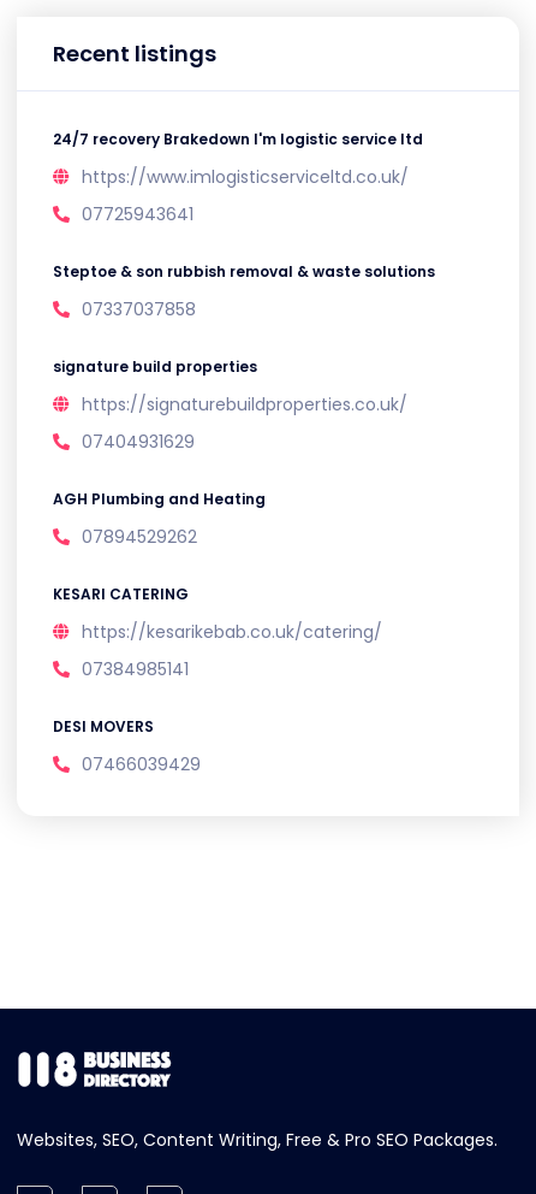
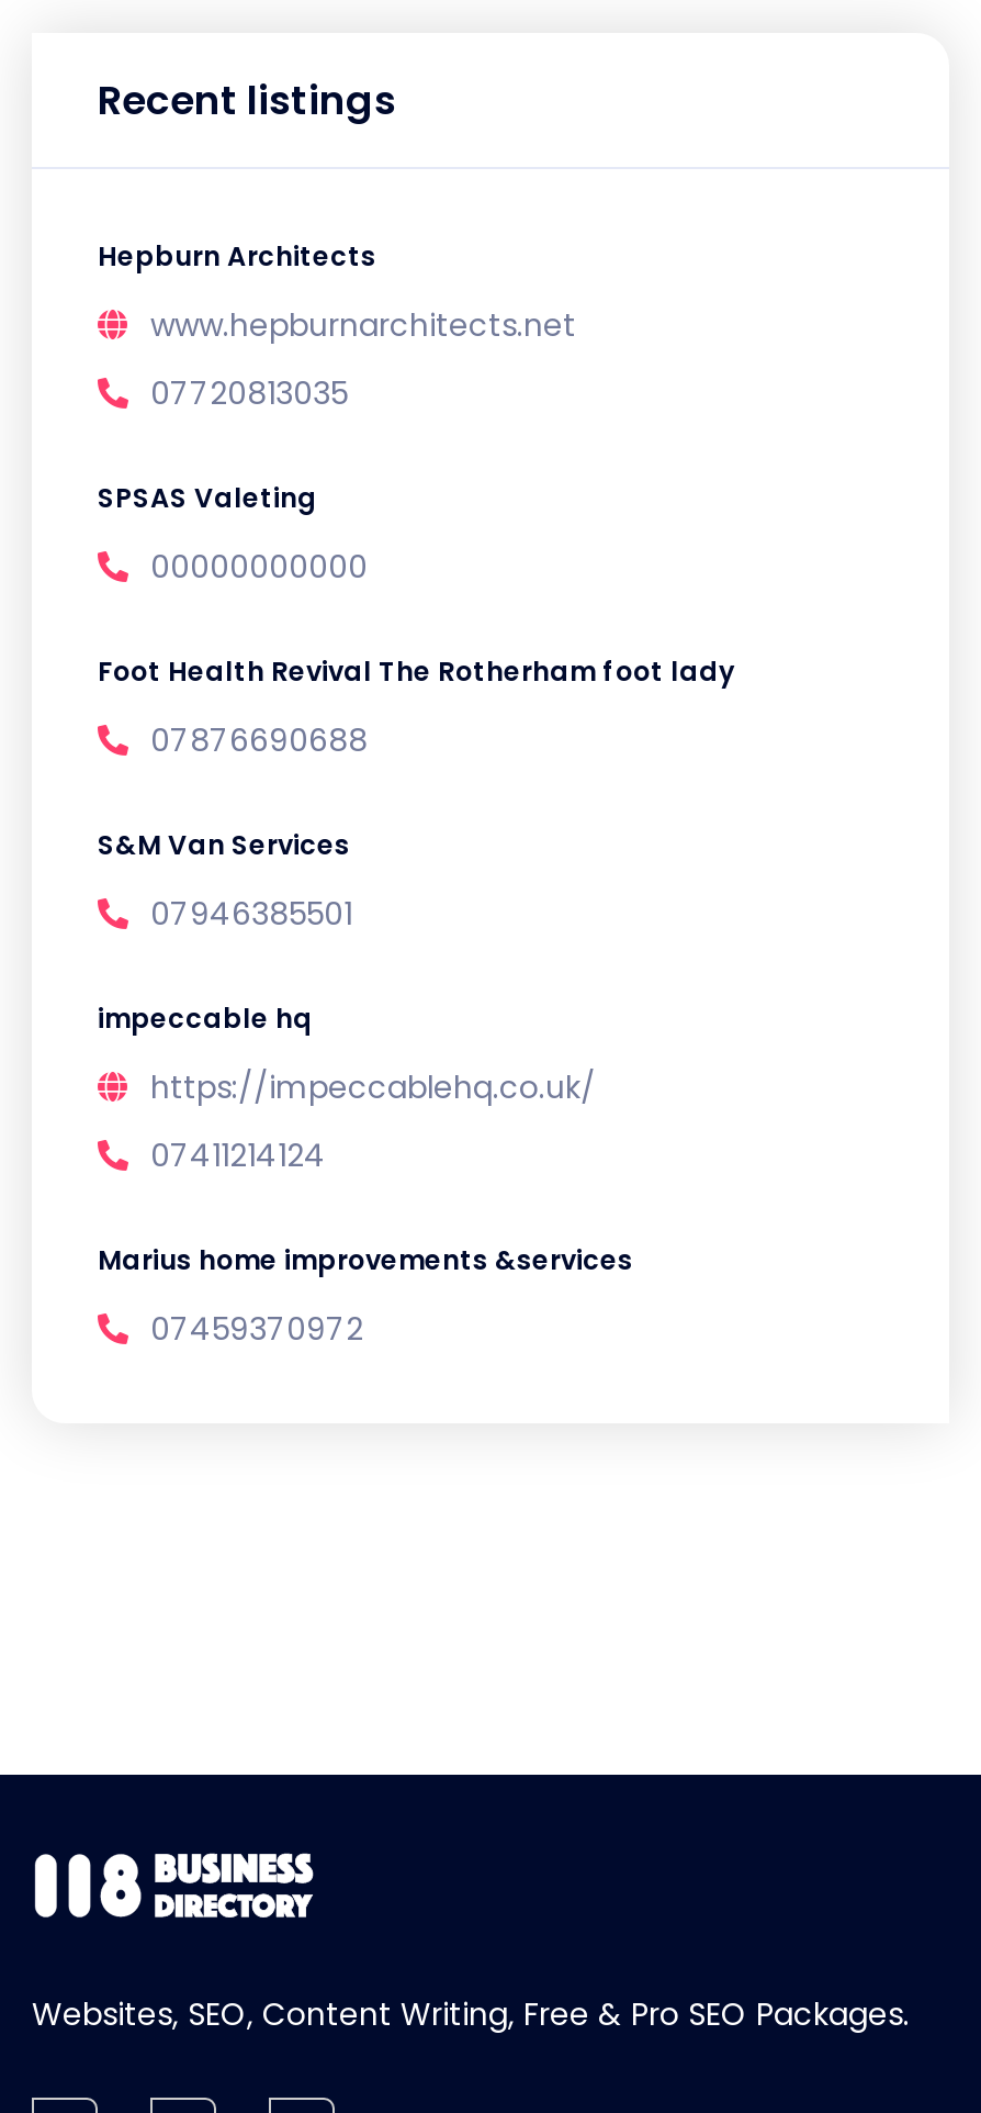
- 24/7 recovery Brakedown I'm logistic service ltd
- https://www.imlogisticserviceltd.co.uk/
- 07725943641
- Steptoe & son rubbish removal & waste solutions
- 07337037858
- signature build properties
- https://signaturebuildproperties.co.uk/
- 07404931629
- AGH Plumbing and Heating
- 07894529262
- KESARI CATERING
- https://kesarikebab.co.uk/catering/
- 07384985141
- DESI MOVERS
- 07466039429
+ Hepburn Architects
+ www.hepburnarchitects.net
+ 07720813035
+ SPSAS Valeting
+ 00000000000
+ Foot Health Revival The Rotherham foot lady
+ 07876690688
+ S&M Van Services
+ 07946385501
+ impeccable hq
+ https://impeccablehq.co.uk/
+ 07411214124
+ Marius home improvements &services
+ 07459370972
